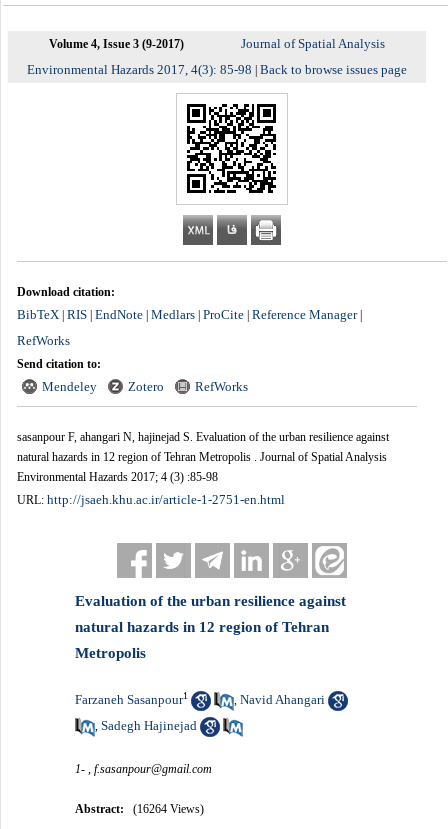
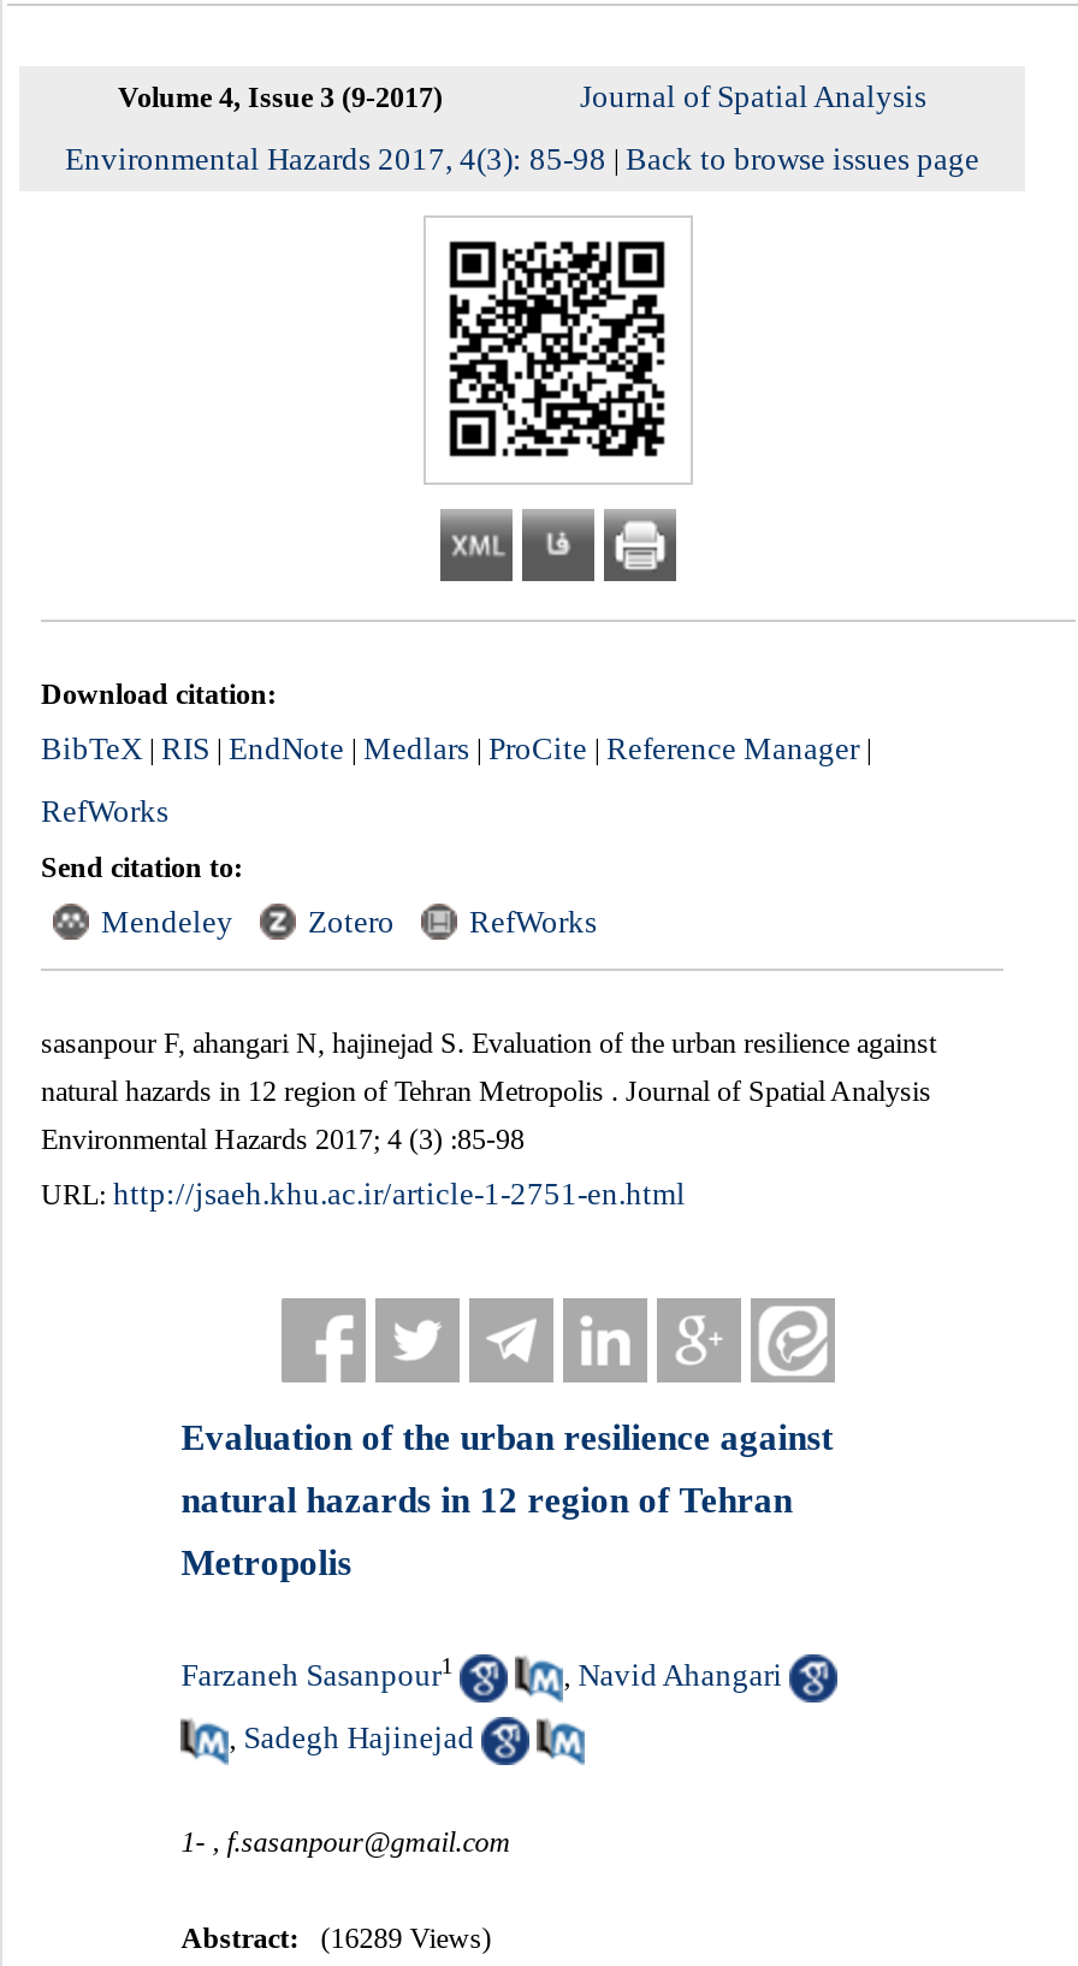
- Abstract: (16264 Views)
+ Abstract: (16289 Views)
